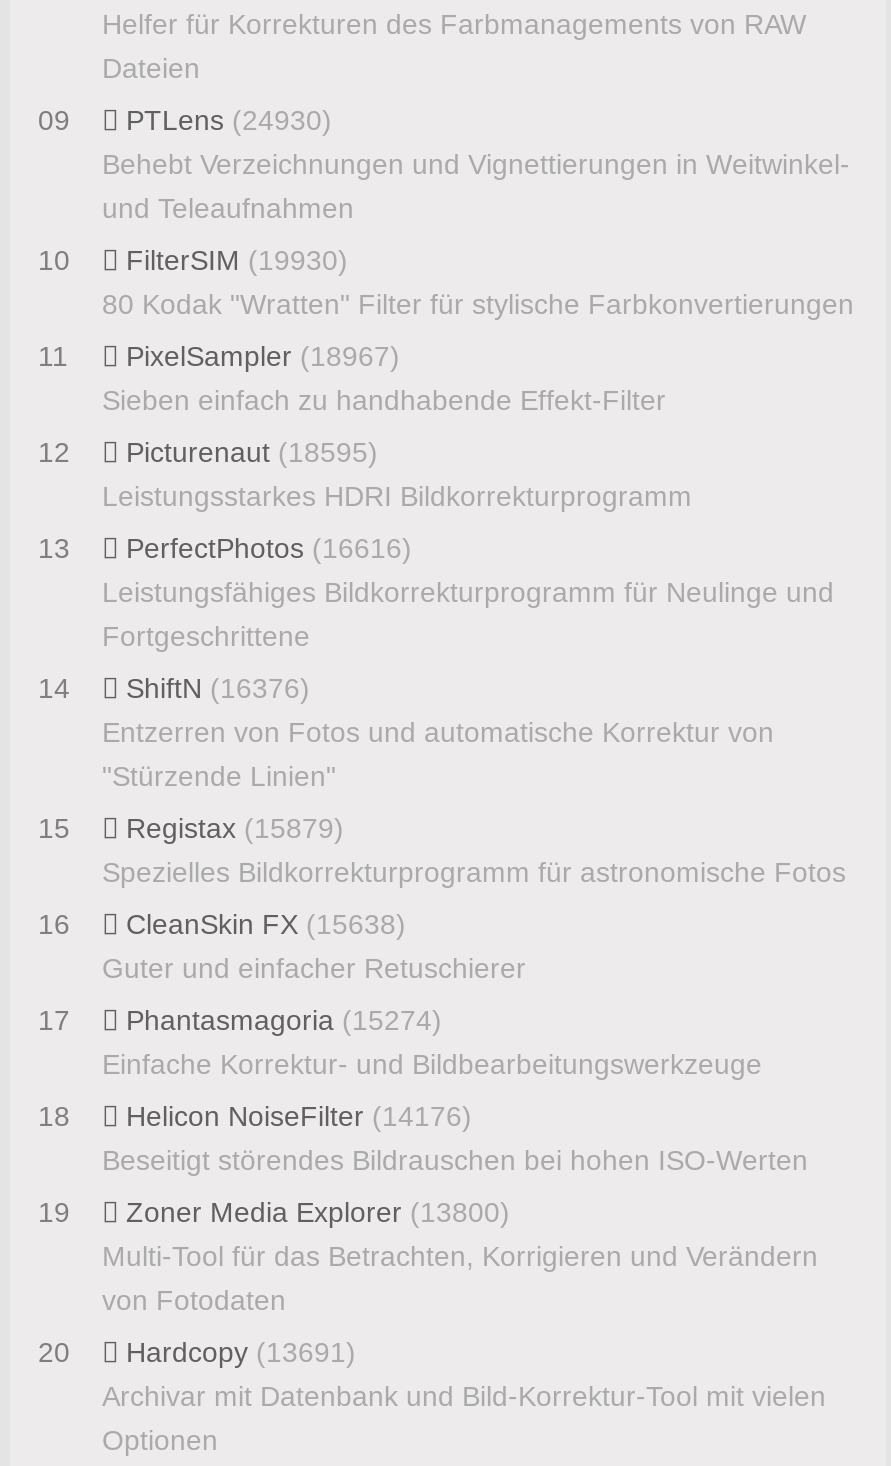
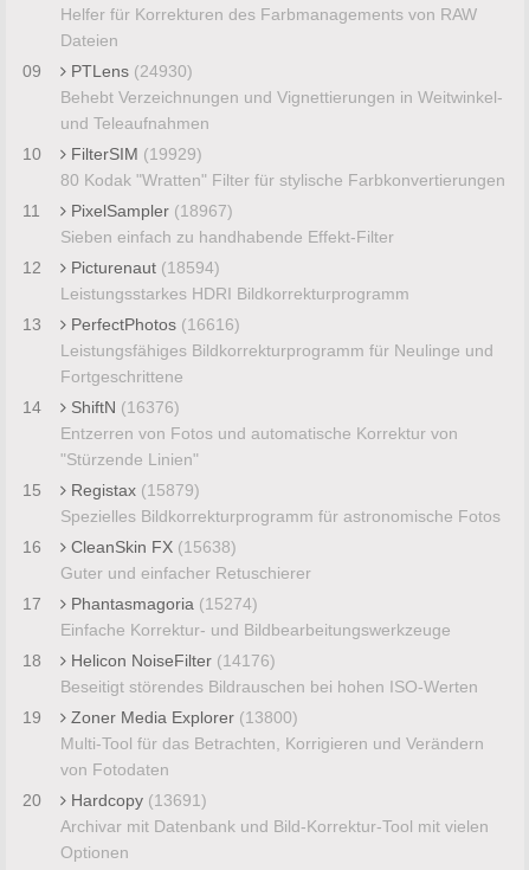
- 10 FilterSIM (19930)
+ 10 FilterSIM (19929)

- 12 Picturenaut (18595)
+ 12 Picturenaut (18594)
